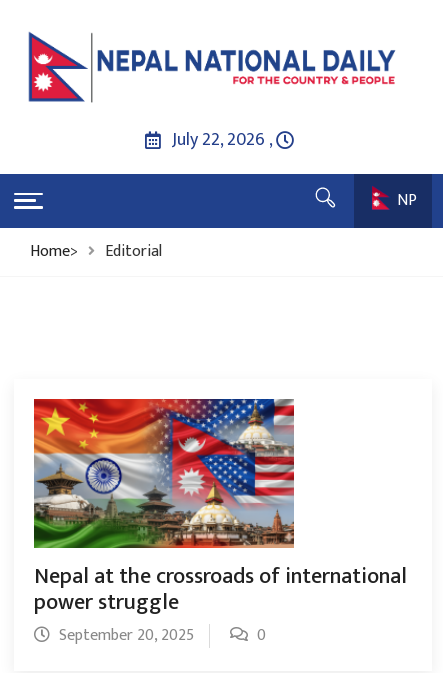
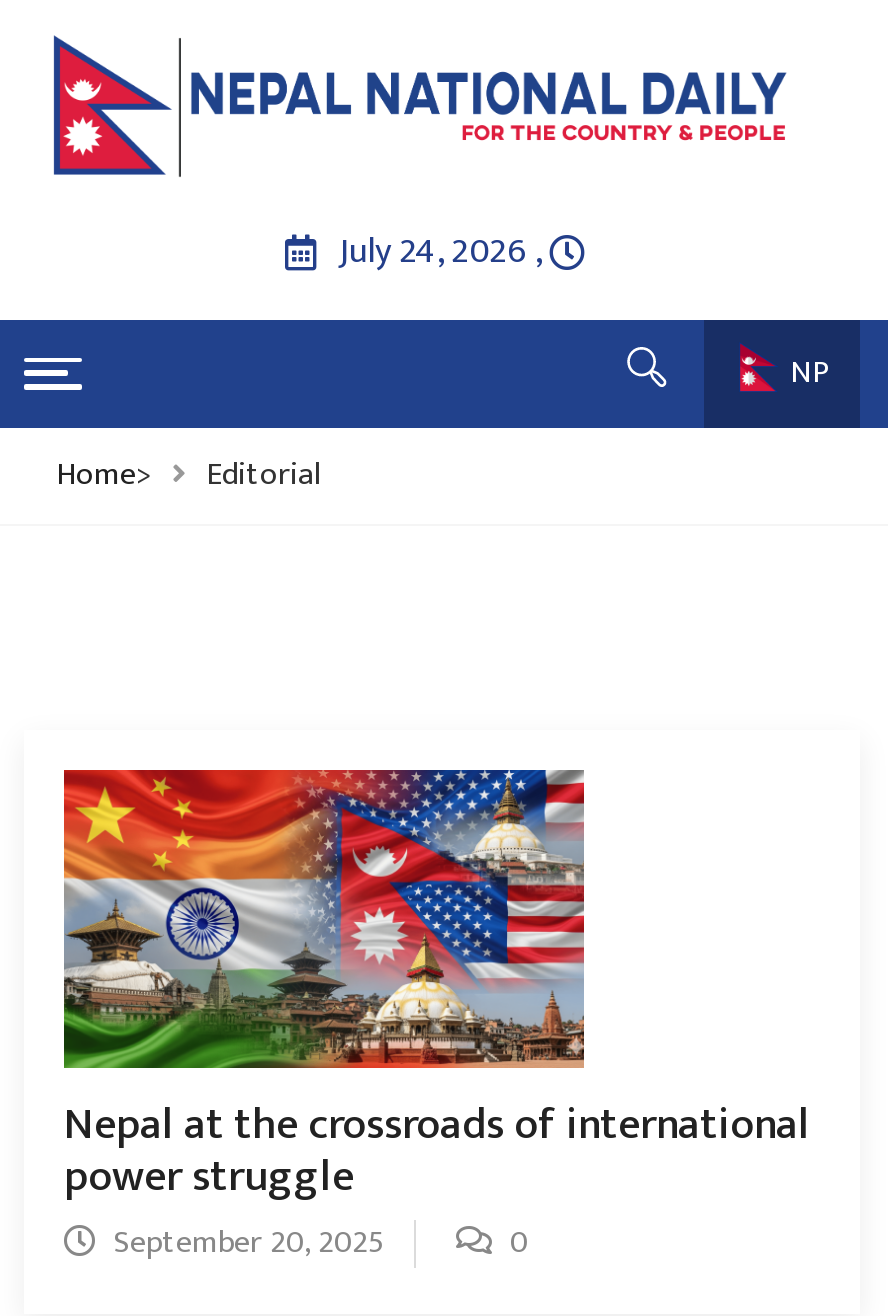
- July 22, 2026 ,
+ July 24, 2026 ,
